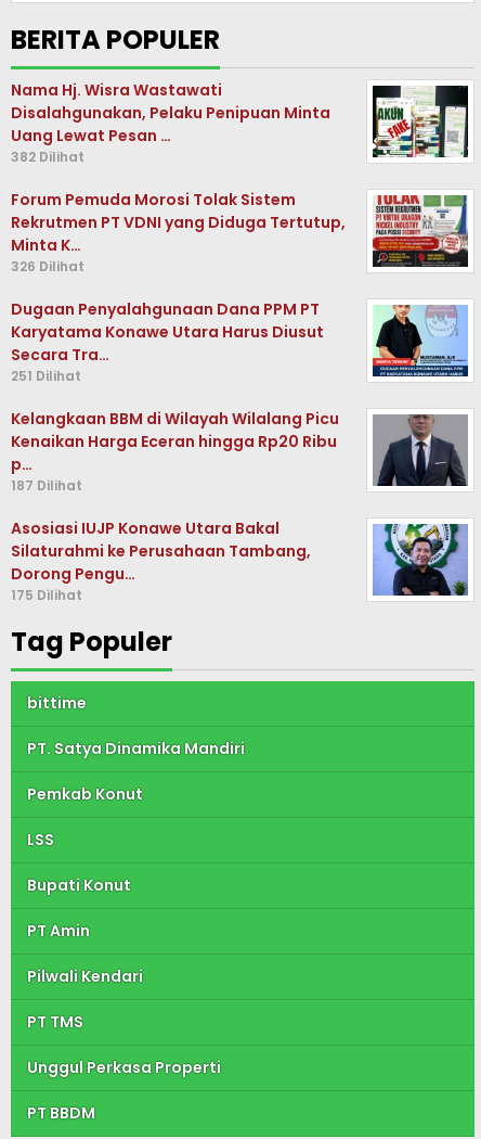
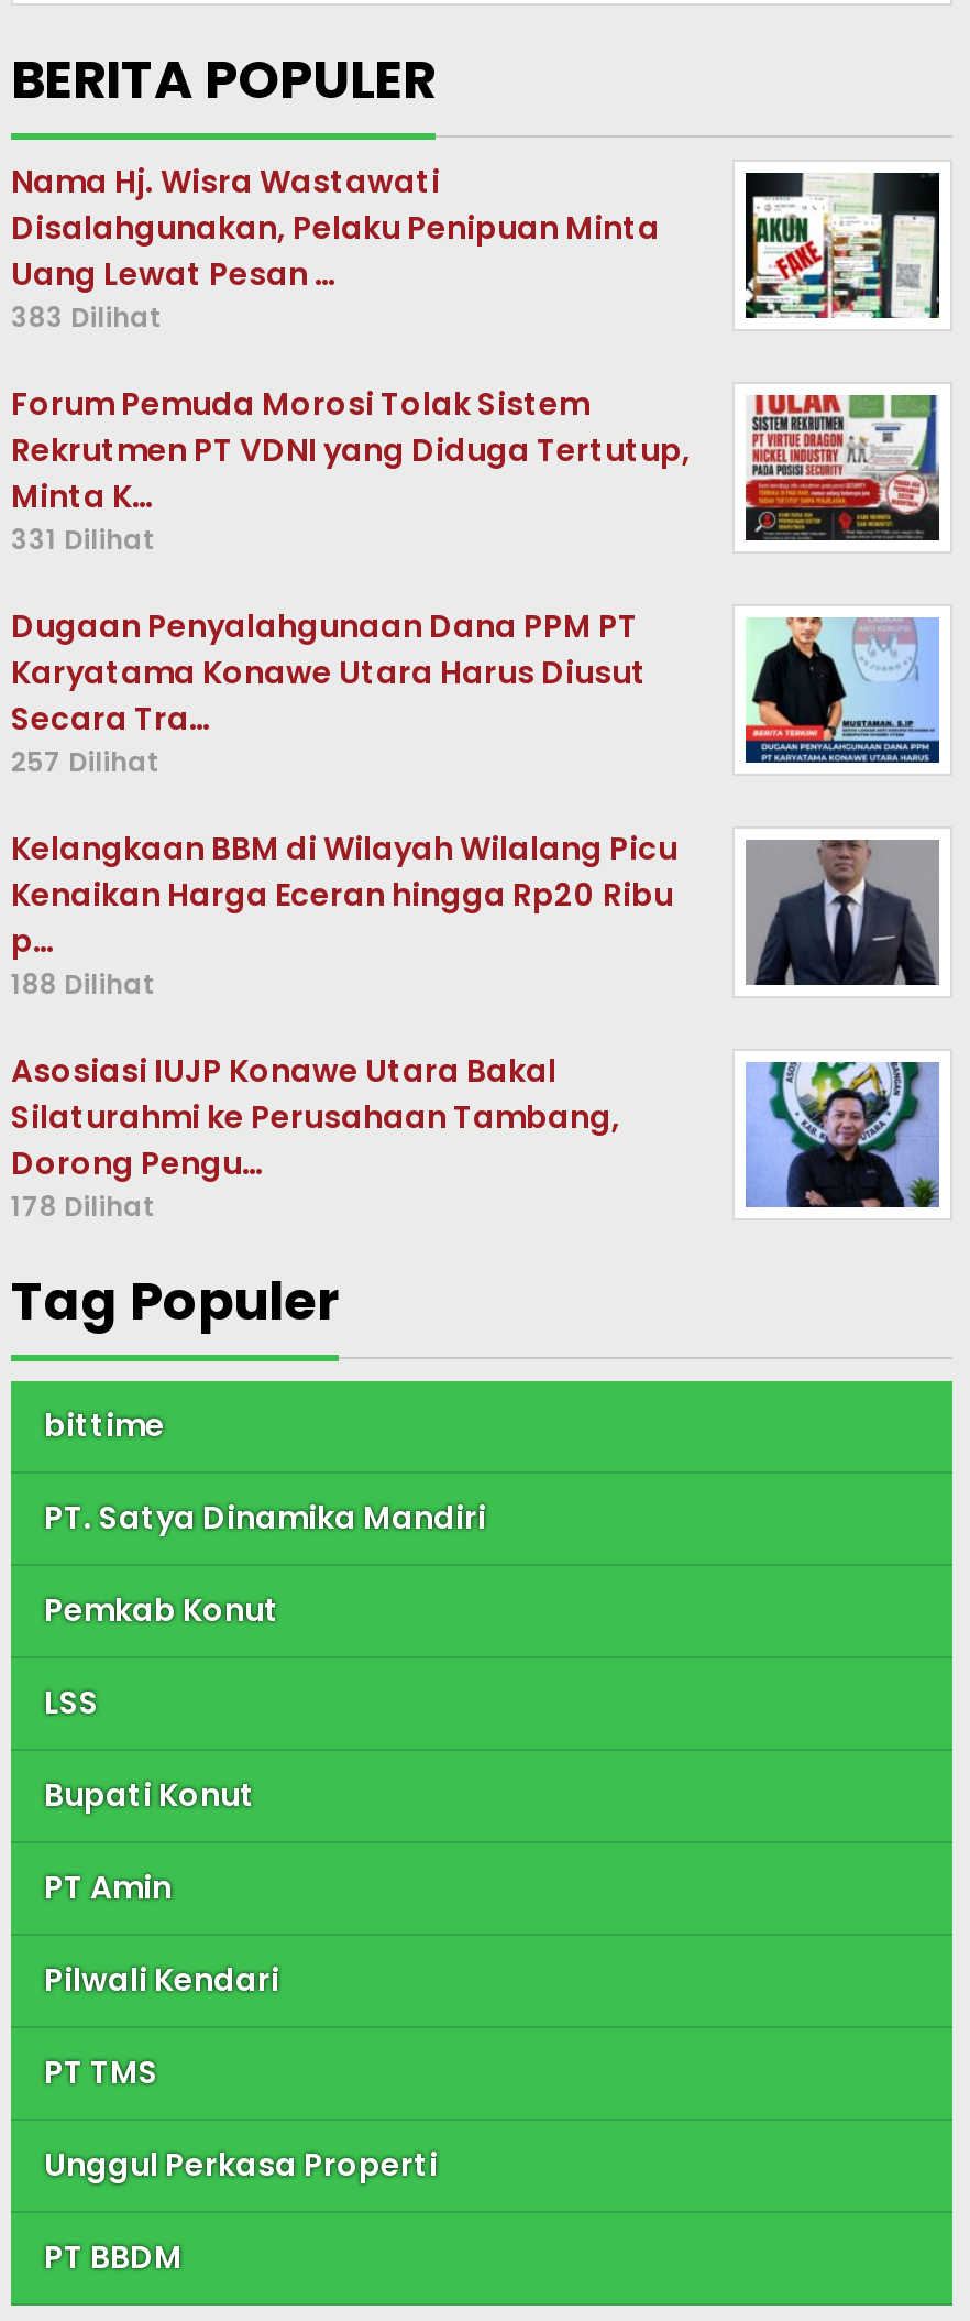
- 382 Dilihat
+ 383 Dilihat

- 326 Dilihat
+ 331 Dilihat

- 251 Dilihat
+ 257 Dilihat

- 187 Dilihat
+ 188 Dilihat

- 175 Dilihat
+ 178 Dilihat
